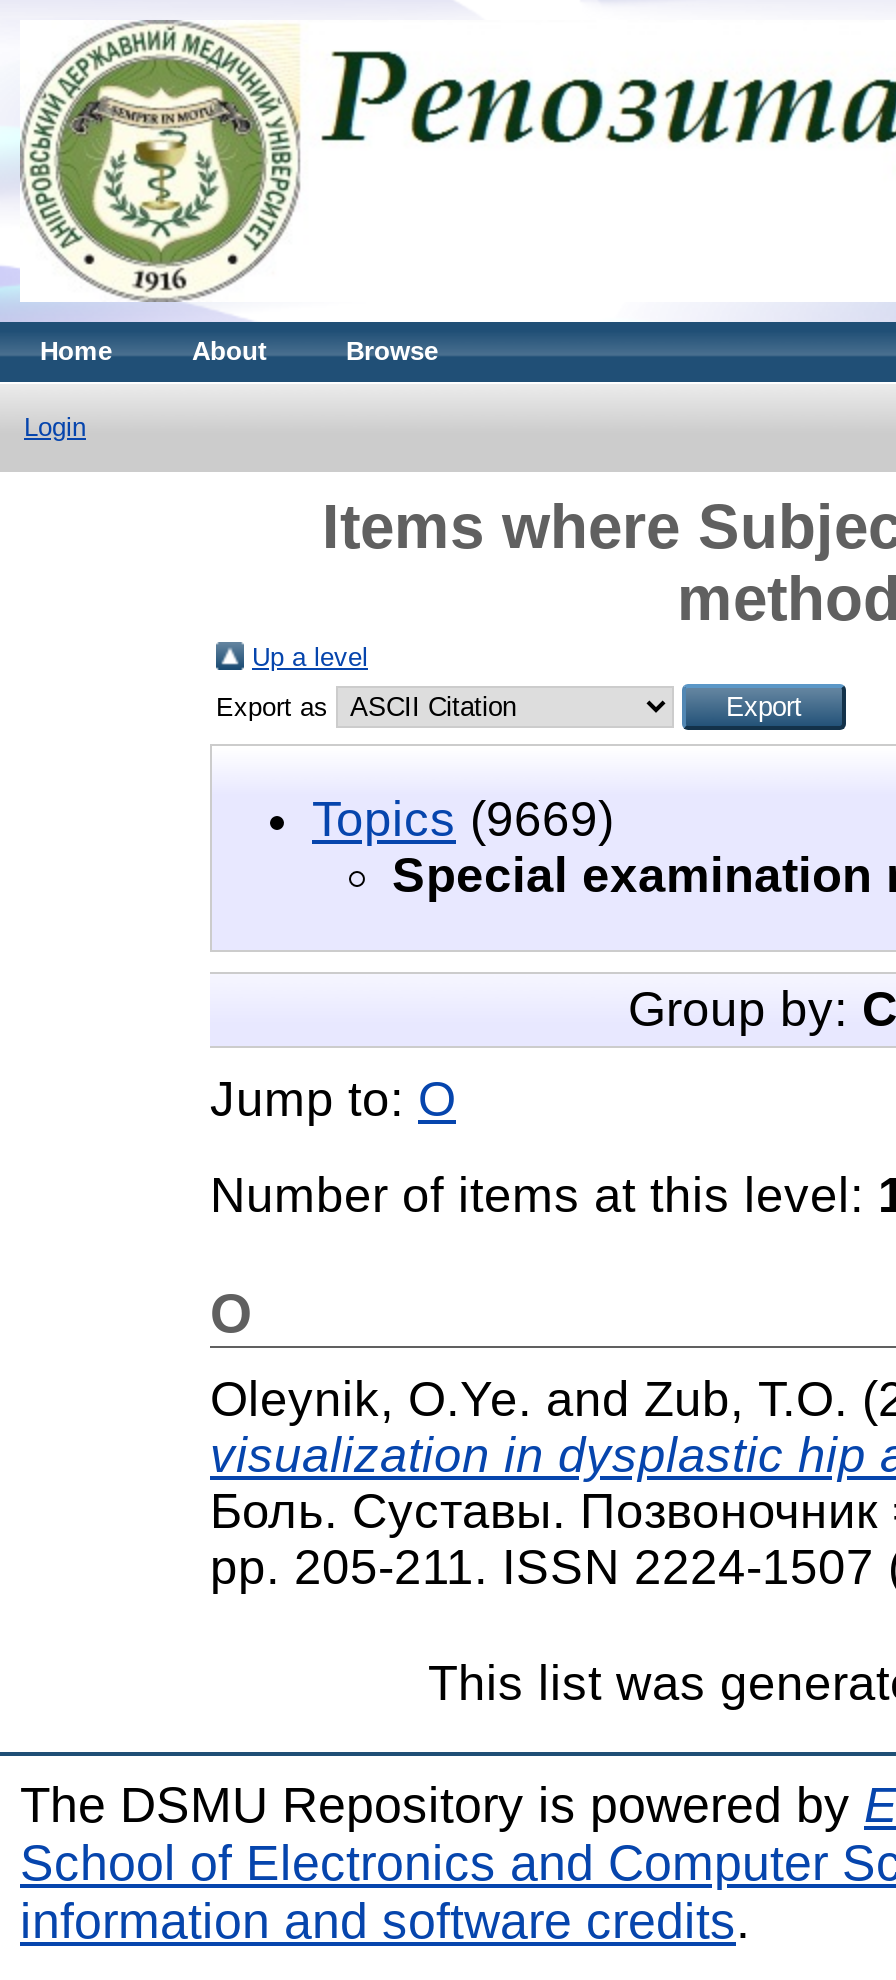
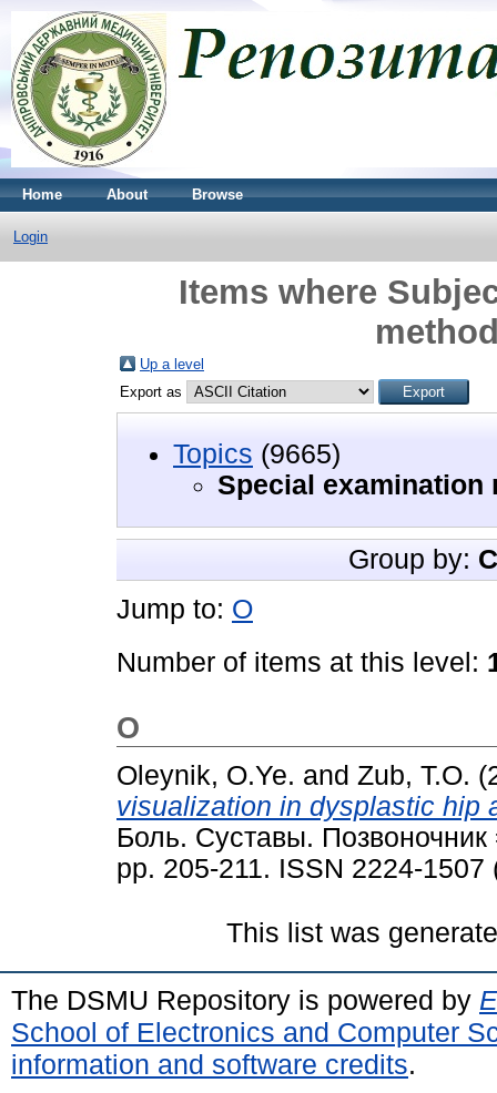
- Topics (9669)
+ Topics (9665)
